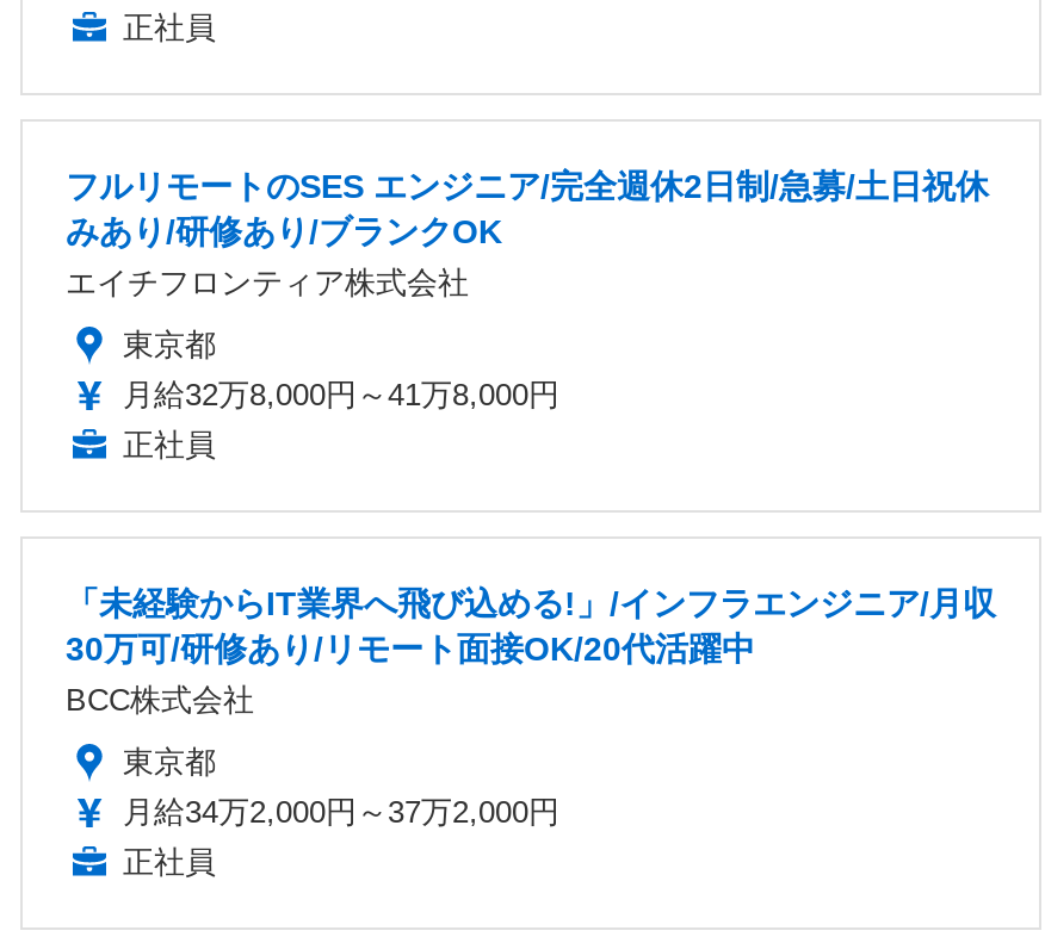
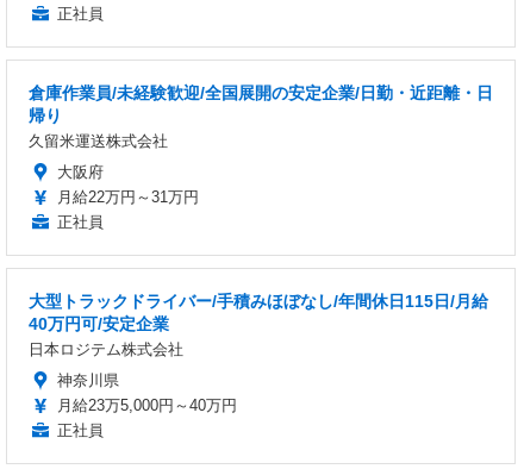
- フルリモートのSES エンジニア/完全週休2日制/急募/土日祝休
- みあり/研修あり/ブランクOK
- エイチフロンティア株式会社
+ 倉庫作業員/未経験歓迎/全国展開の安定企業/日勤・近距離・日
+ 帰り
+ 久留米運送株式会社

- 東京都
- 月給32万8,000円～41万8,000円
+ 大阪府
+ 月給22万円～31万円

- 「未経験からIT業界へ飛び込める!」/インフラエンジニア/月収
- 30万可/研修あり/リモート面接OK/20代活躍中
- BCC株式会社
+ 大型トラックドライバー/手積みほぼなし/年間休日115日/月給
+ 40万円可/安定企業
+ 日本ロジテム株式会社

- 東京都
- 月給34万2,000円～37万2,000円
+ 神奈川県
+ 月給23万5,000円～40万円
